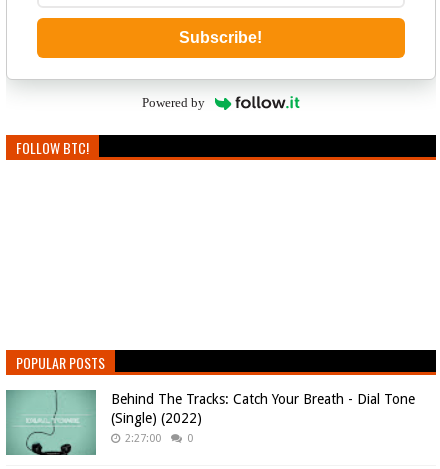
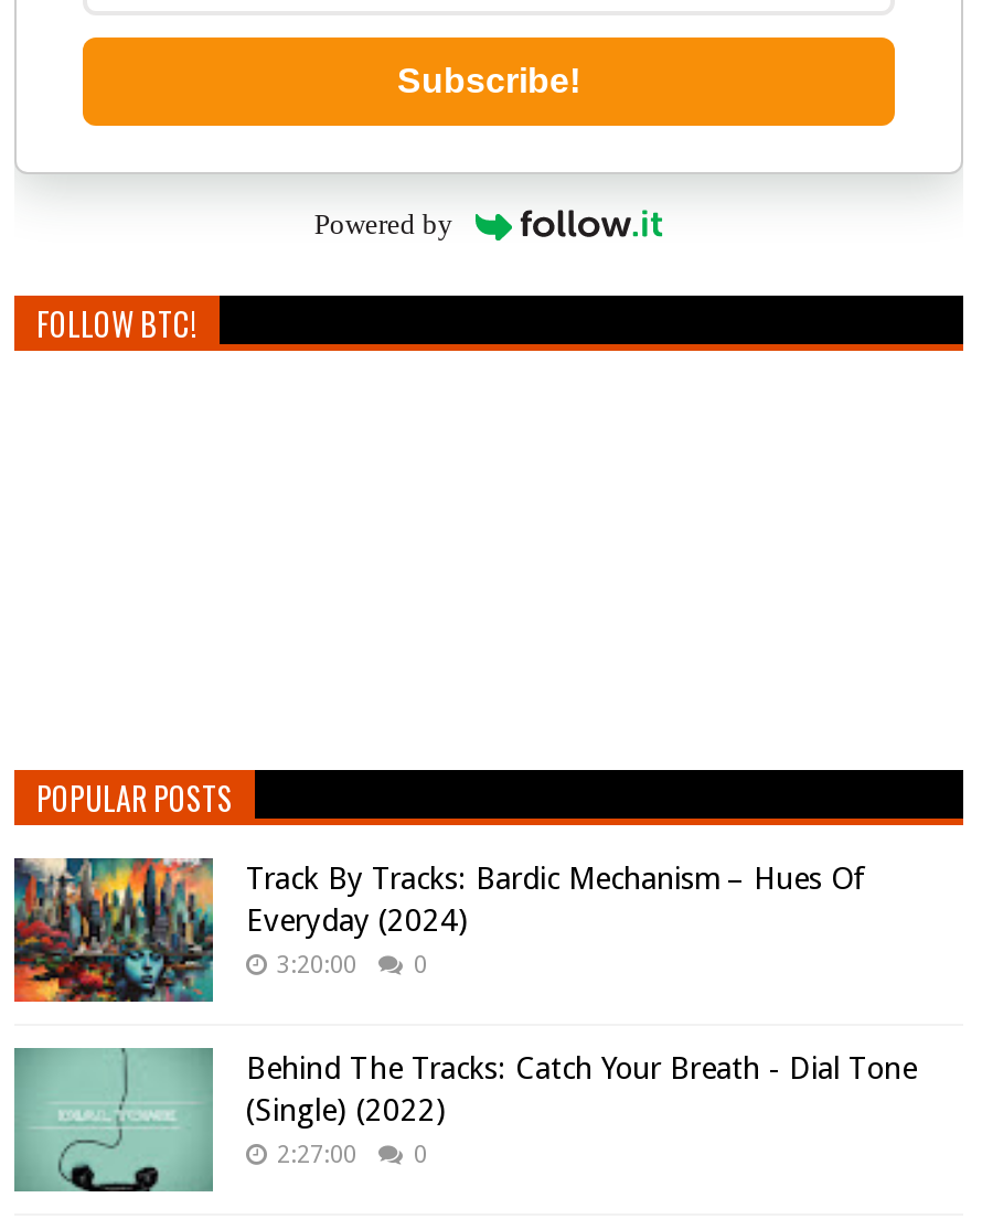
+ [image]
+ Track By Tracks: Bardic Mechanism – Hues Of
+ Everyday (2024)
+ 3:20:00
+ 0
